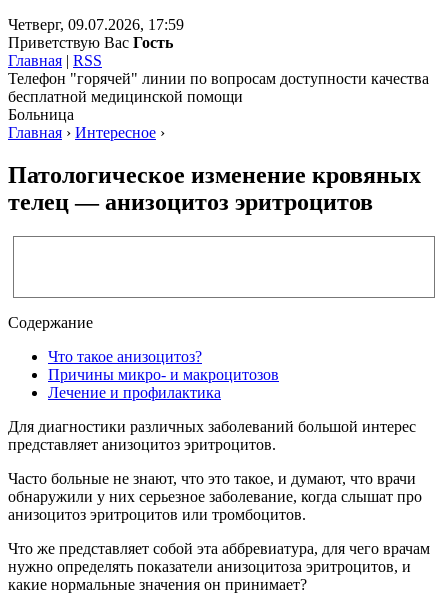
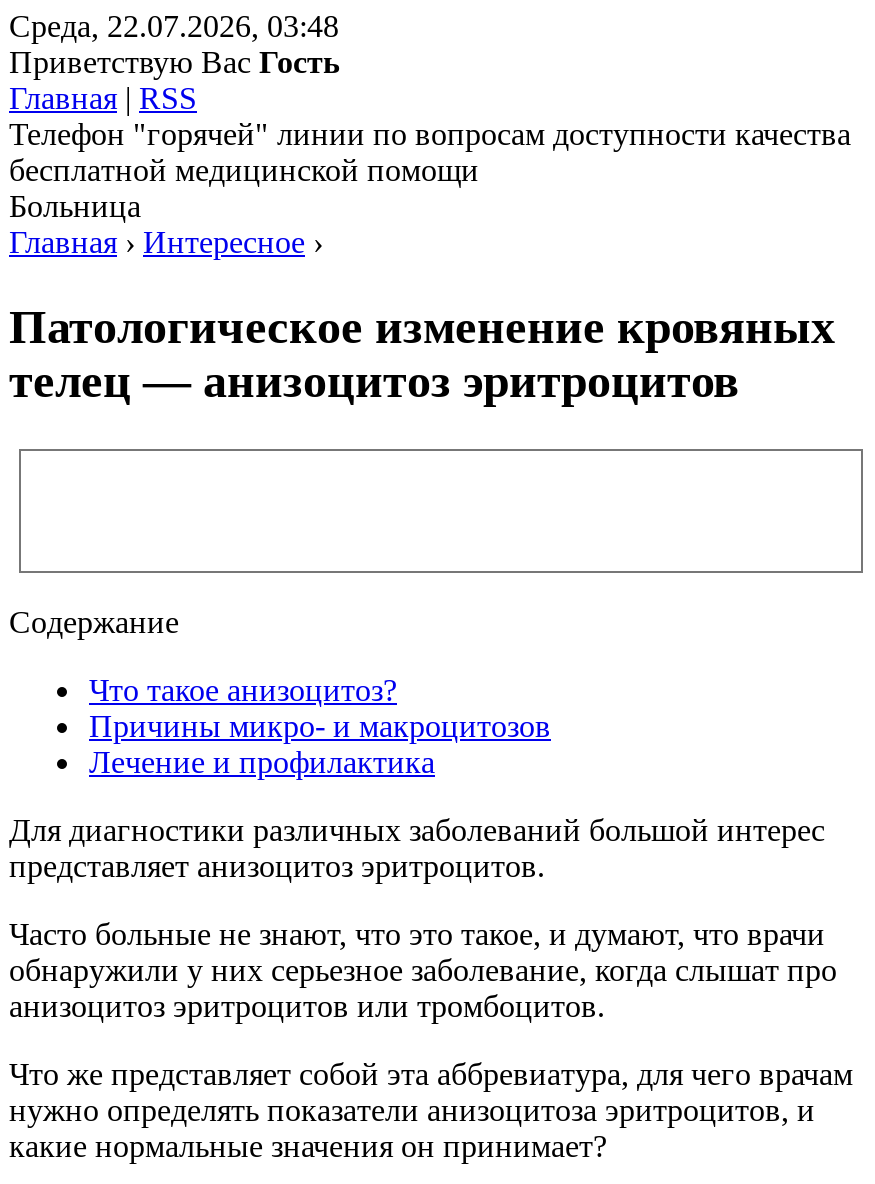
- Четверг, 09.07.2026, 17:59
+ Среда, 22.07.2026, 03:48
